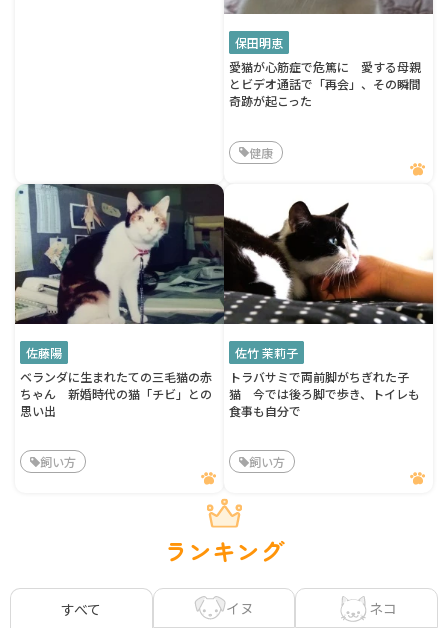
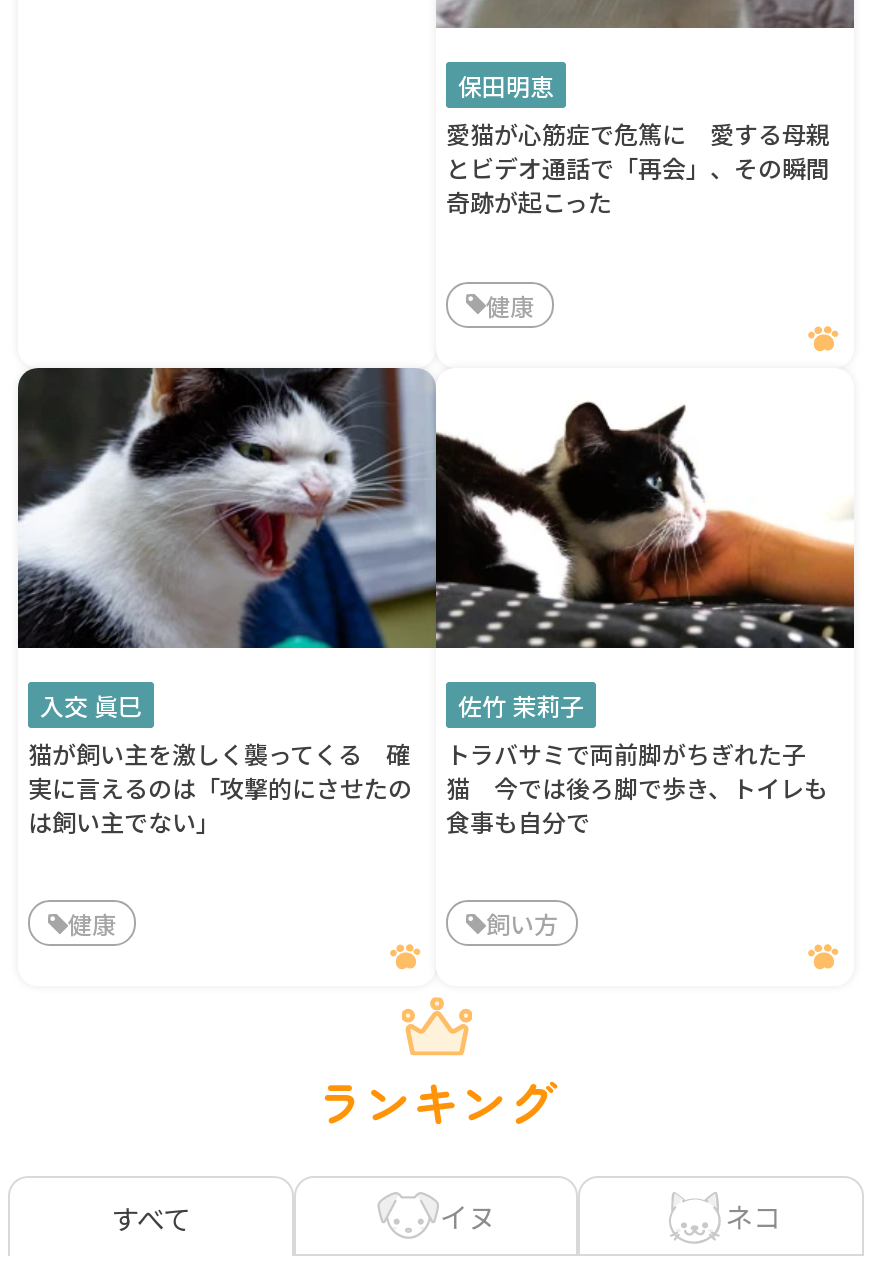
- [image]
- 佐藤陽
- ベランダに生まれたての三毛猫の赤
- ちゃん 新婚時代の猫「チビ」との
- 思い出
+ [image]
+ 入交 眞巳
+ 猫が飼い主を激しく襲ってくる 確
+ 実に言えるのは「攻撃的にさせたの
+ は飼い主でない」

- 飼い方
+ 健康
